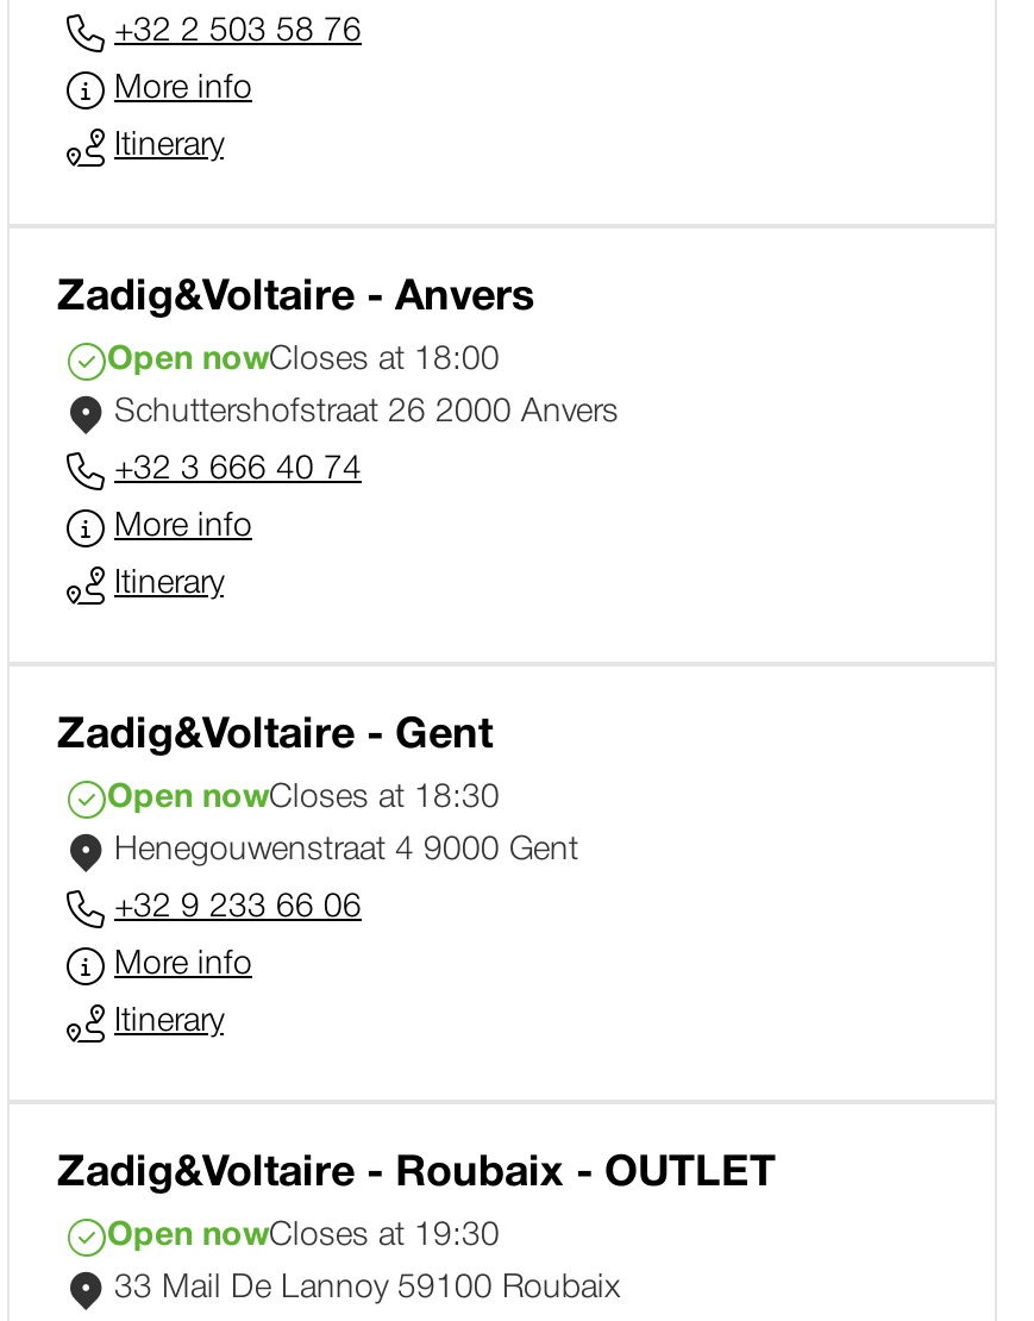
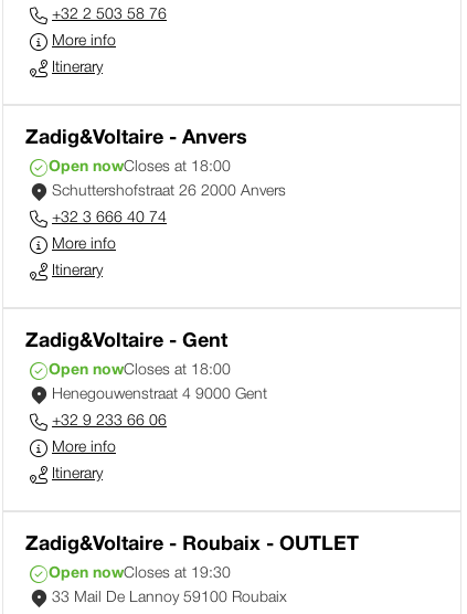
- Open nowCloses at 18:30
+ Open nowCloses at 18:00
